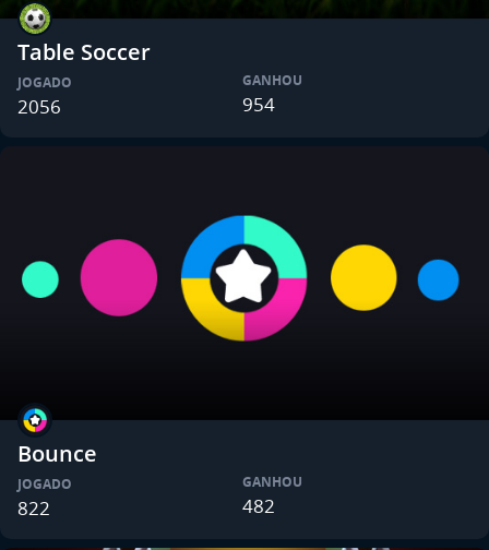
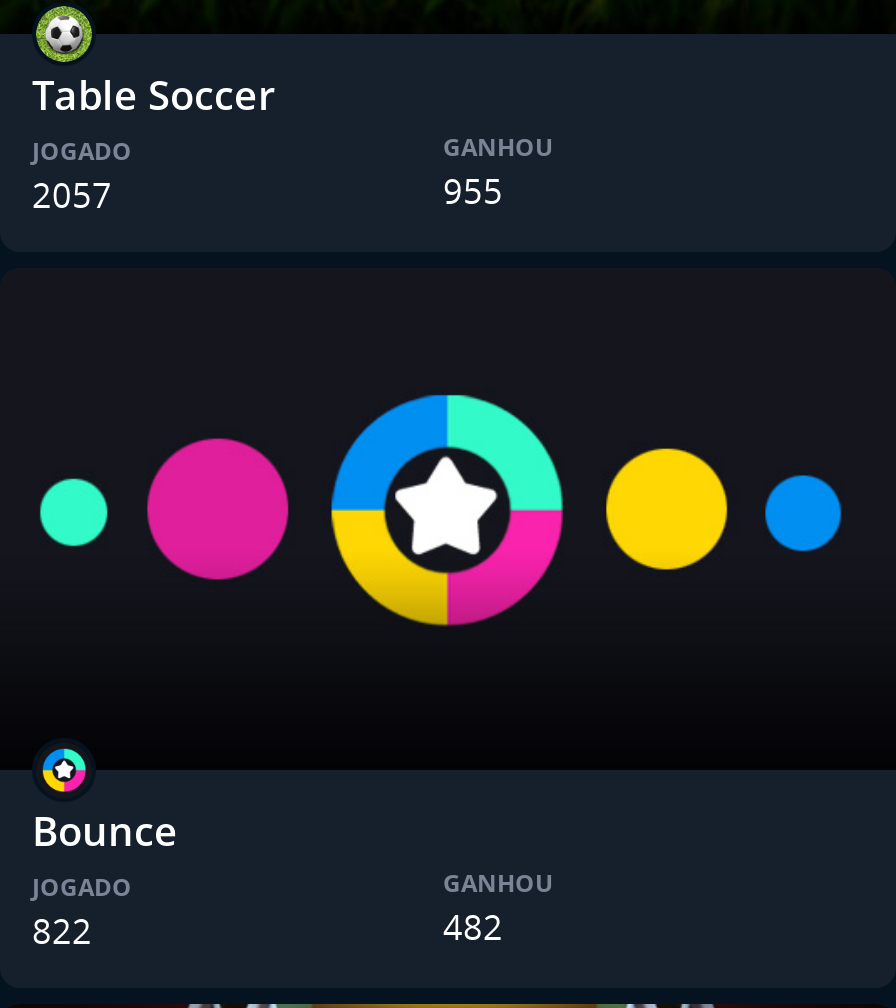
- 2056
+ 2057

- 954
+ 955
